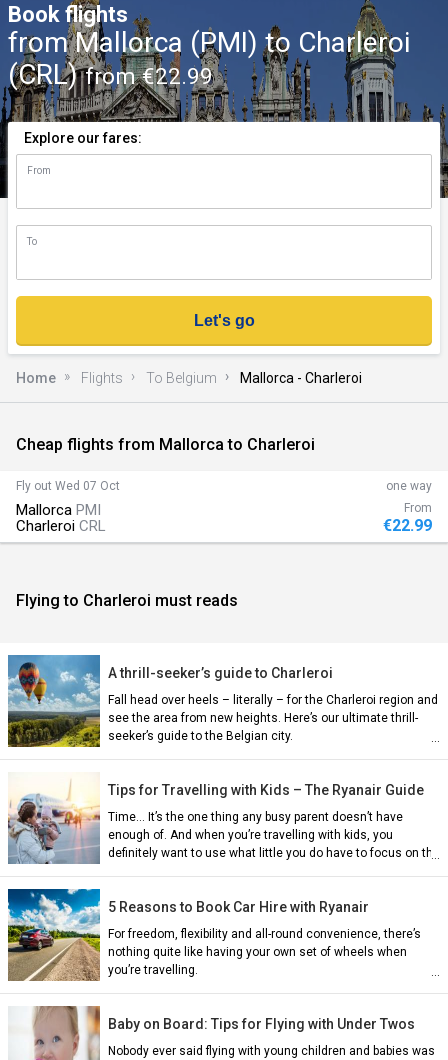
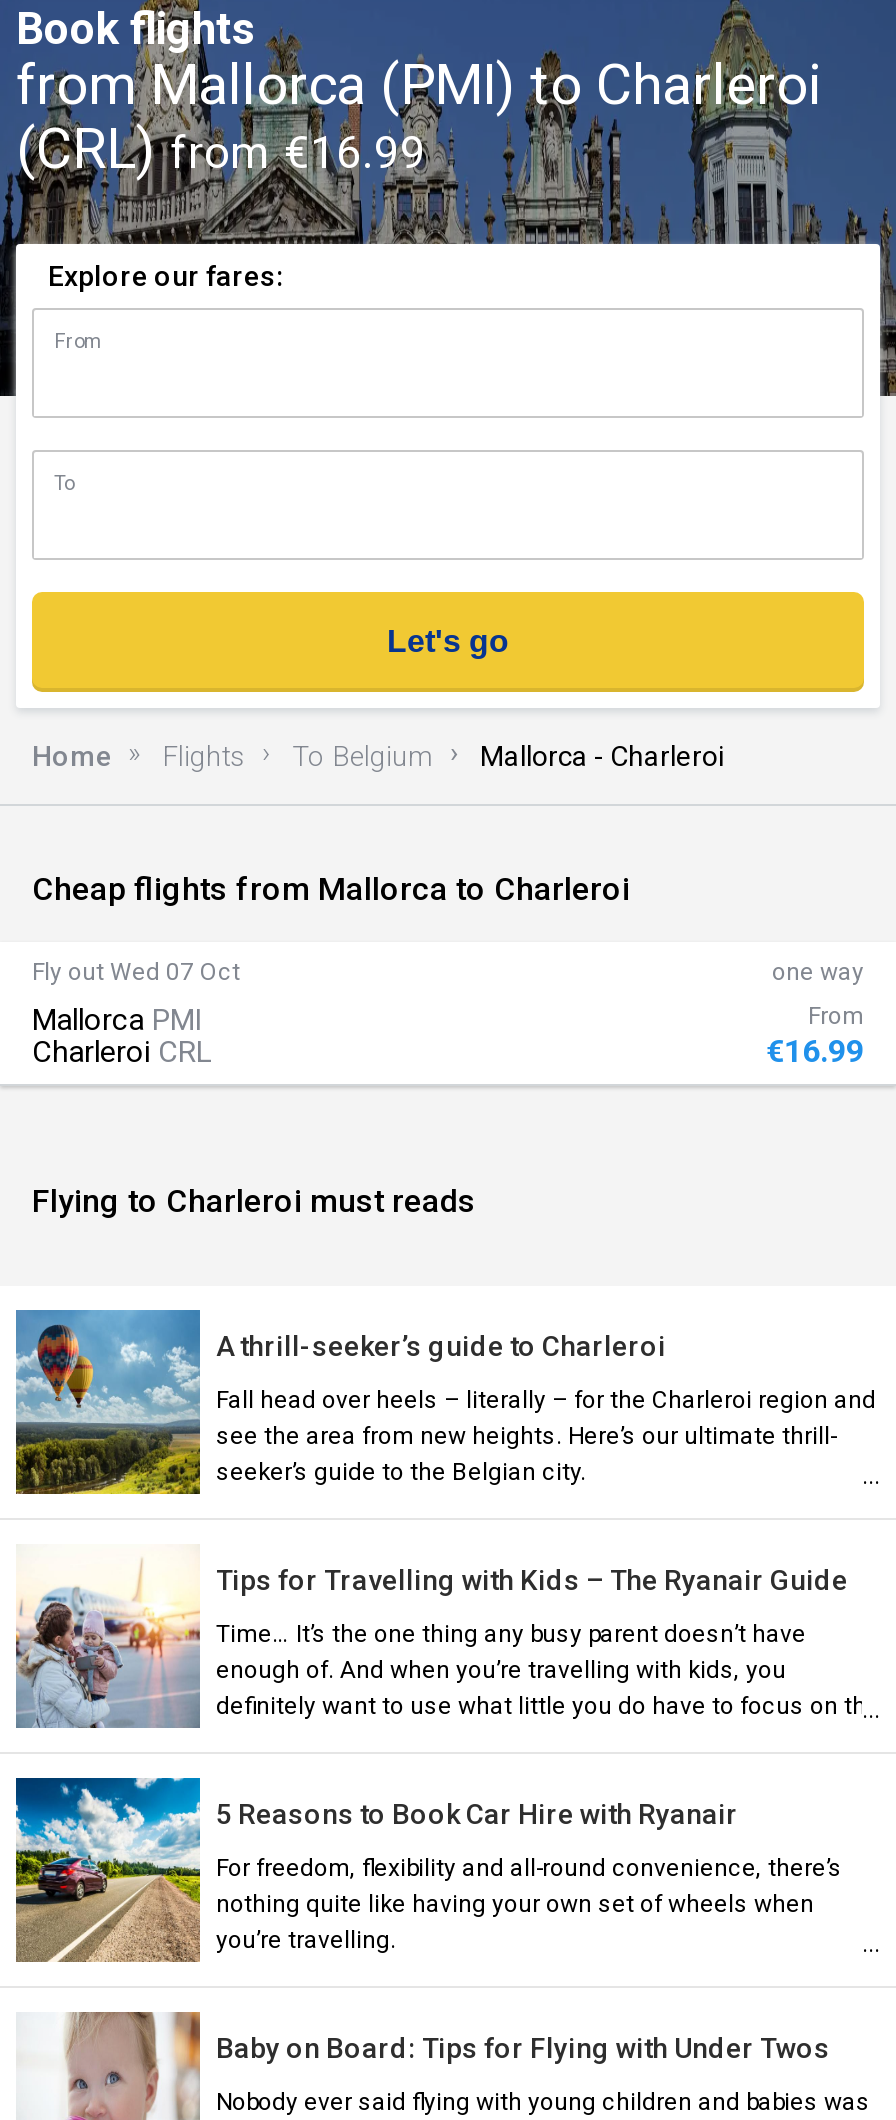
- (CRL)from €22.99
+ (CRL)from €16.99

- €22.99
+ €16.99
